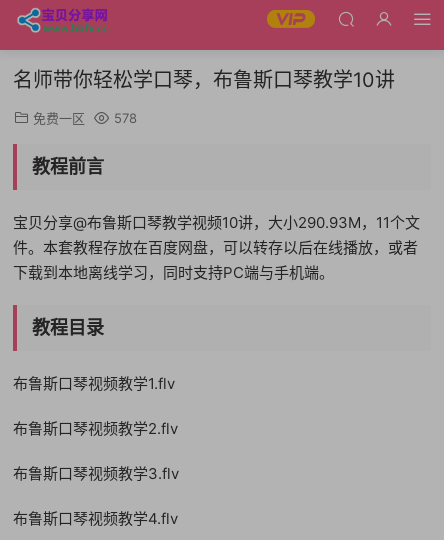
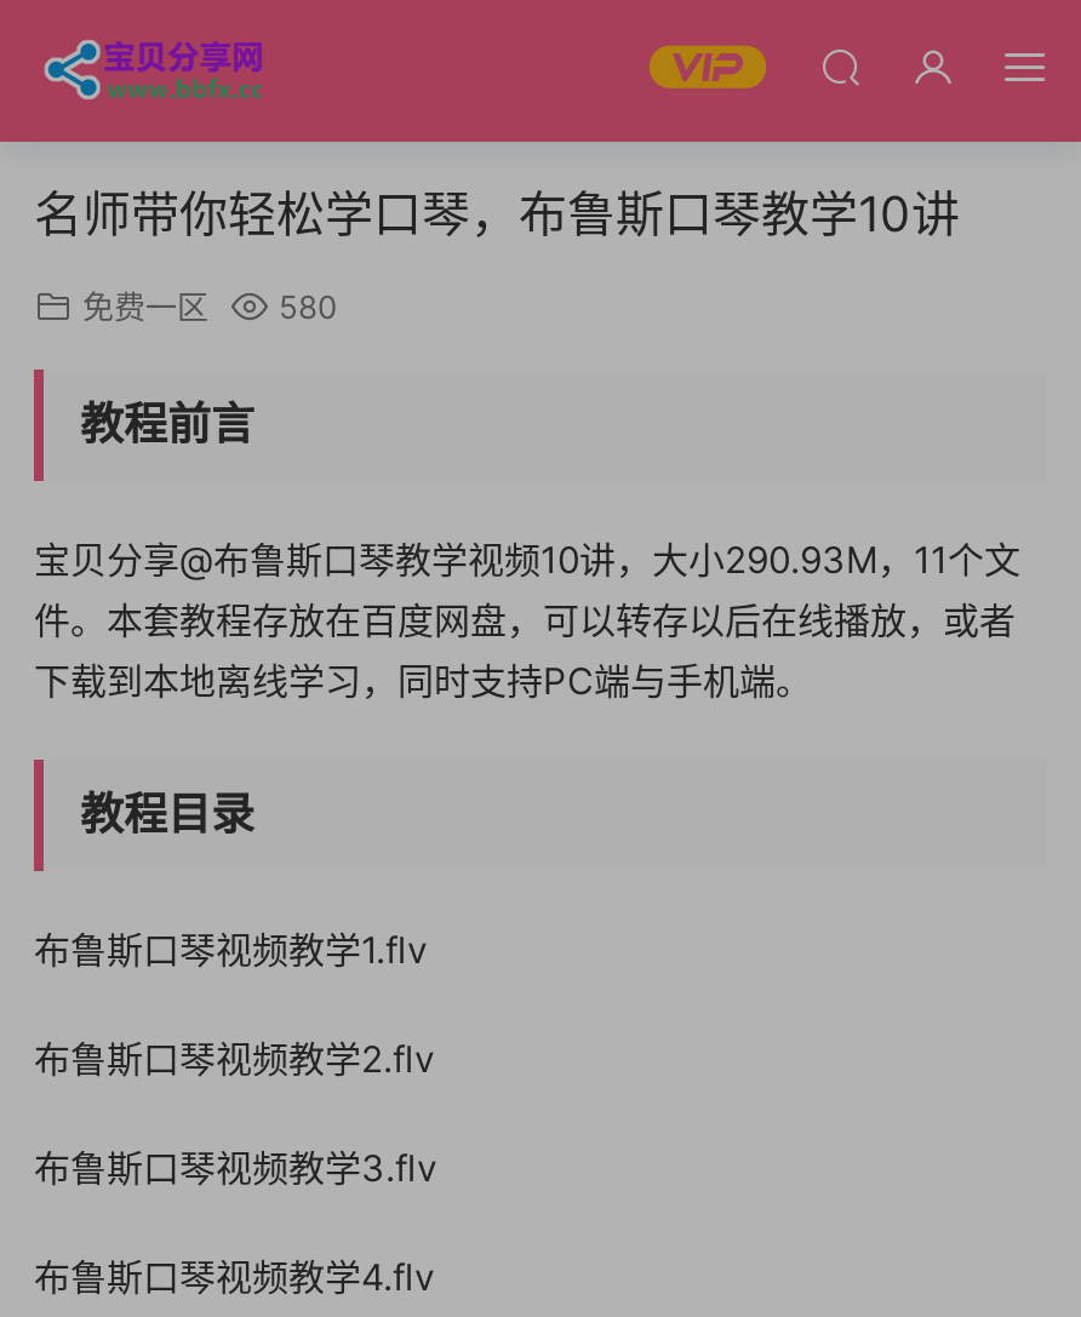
- 免费一区 578
+ 免费一区 580
